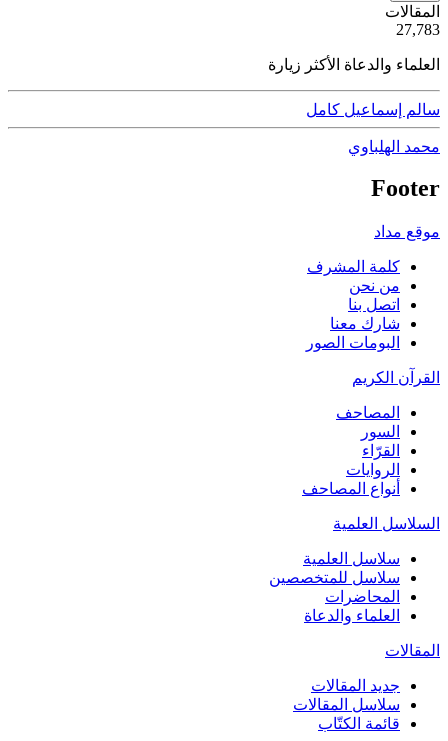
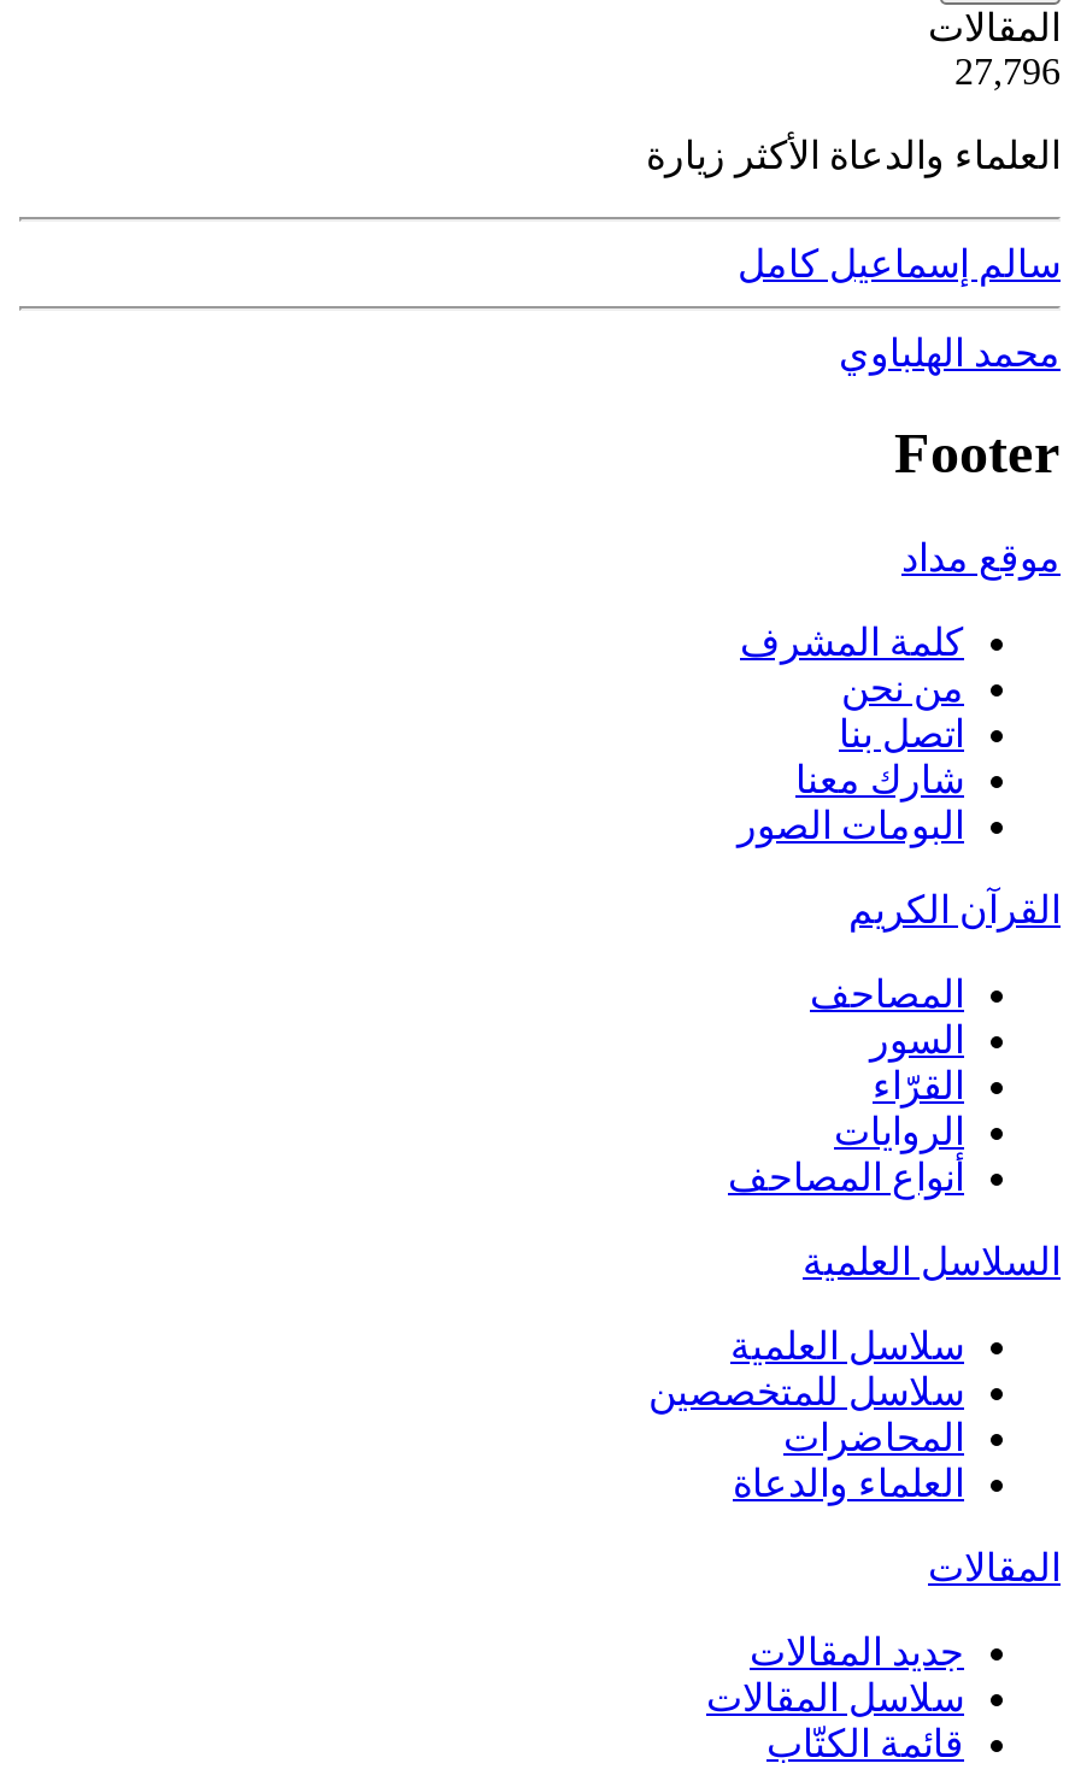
- 27,783
+ 27,796
